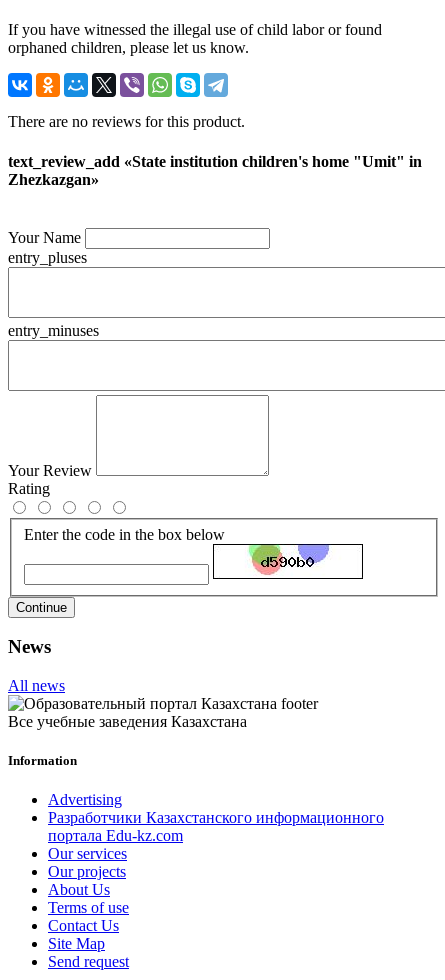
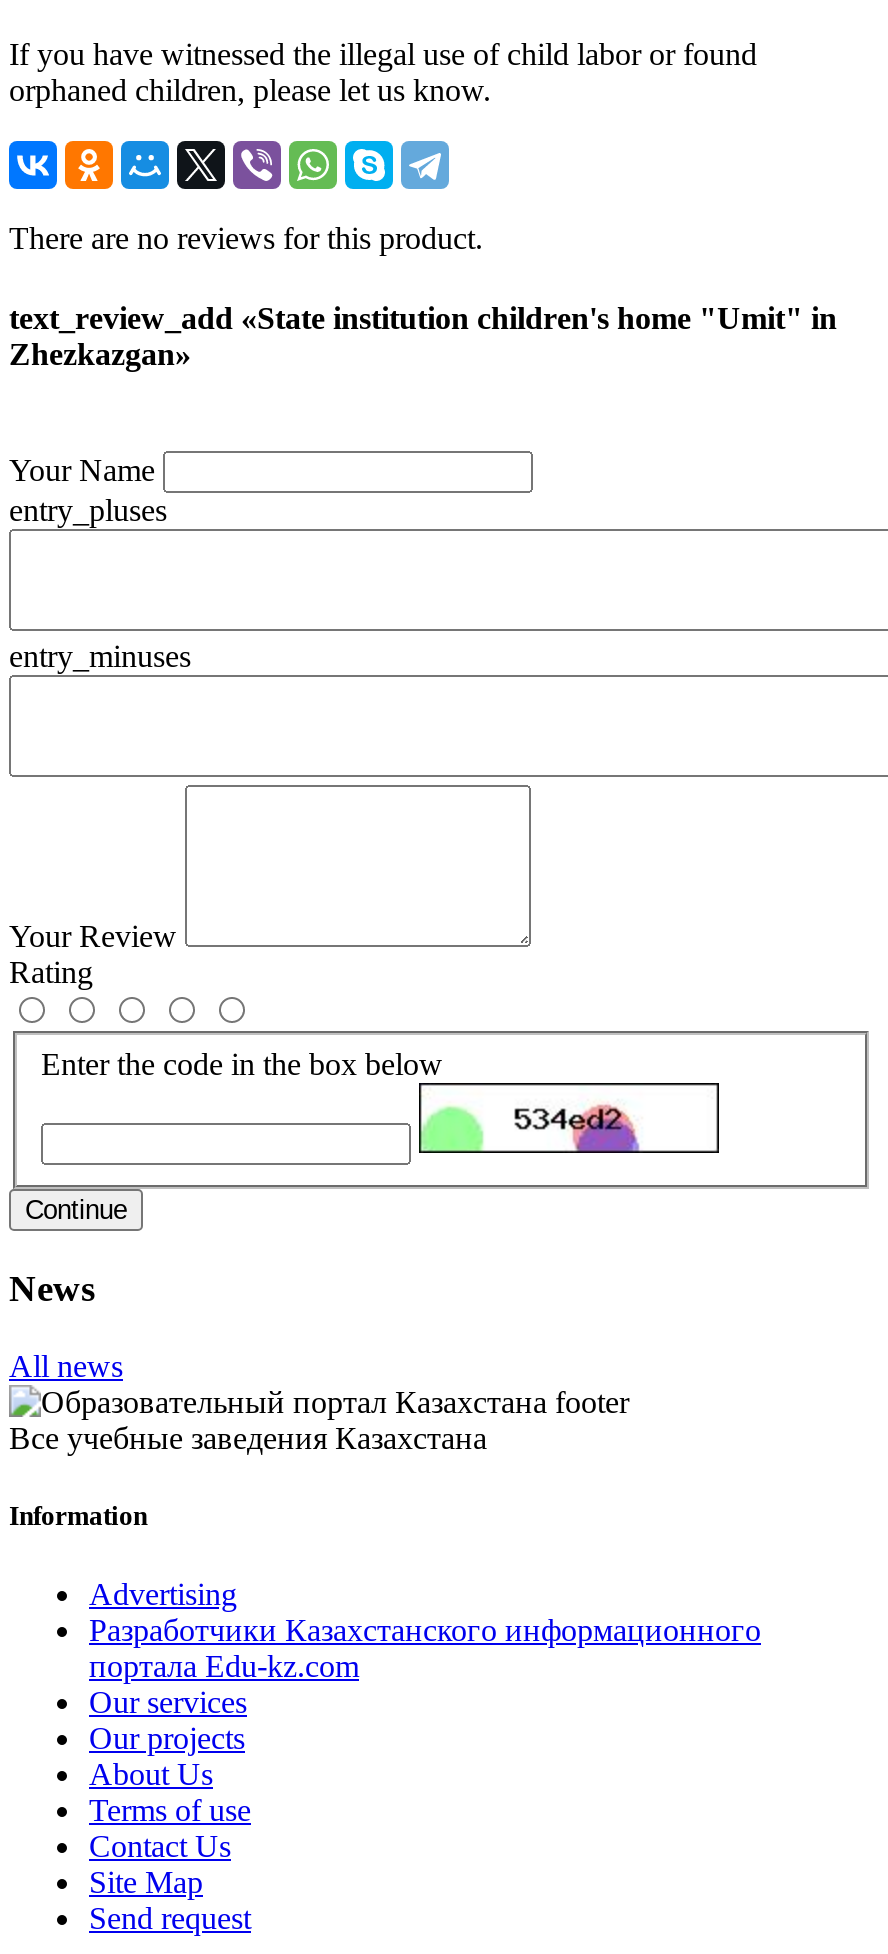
- [image]
+ [image]
